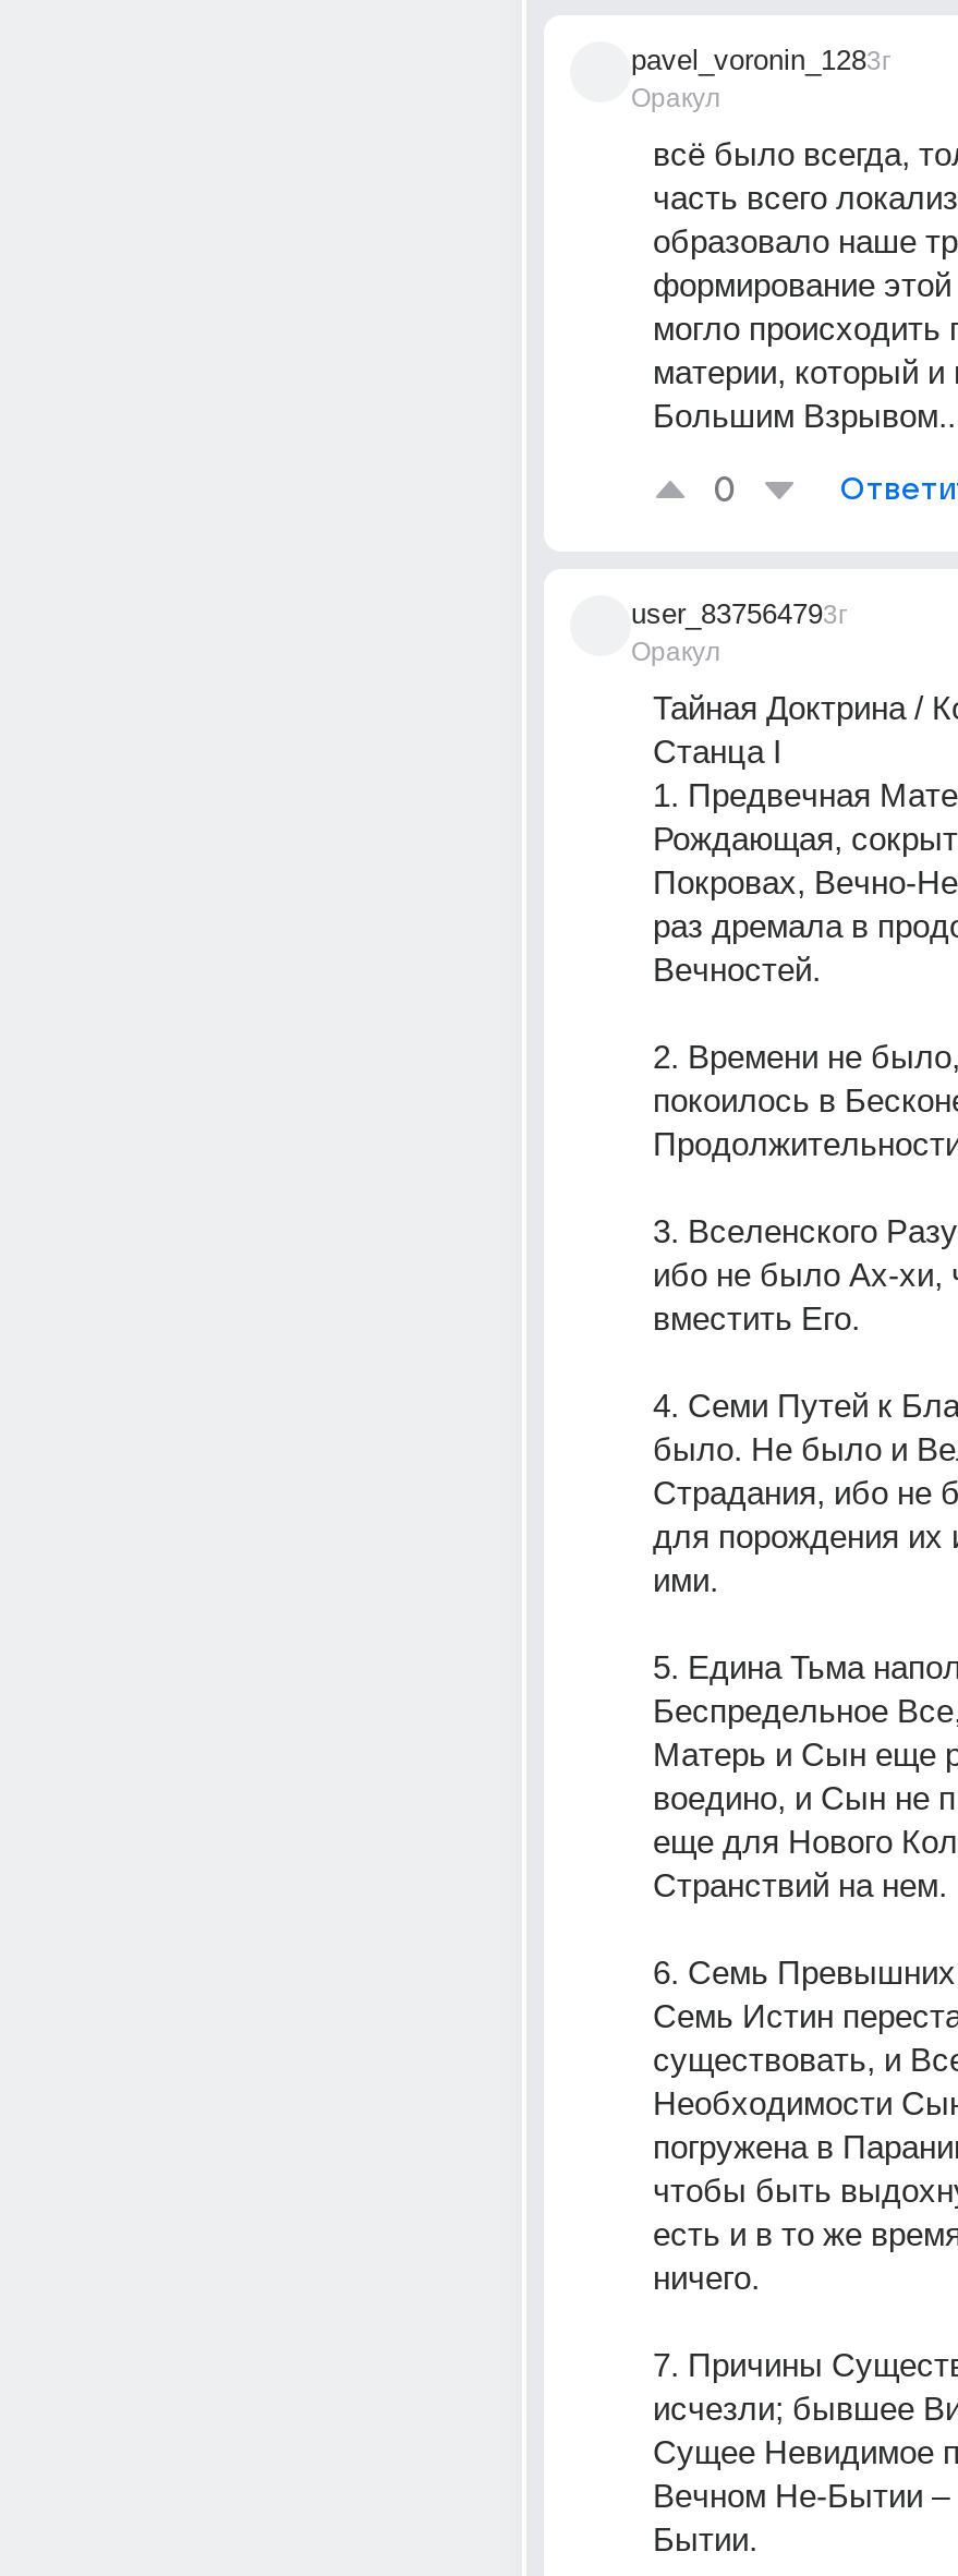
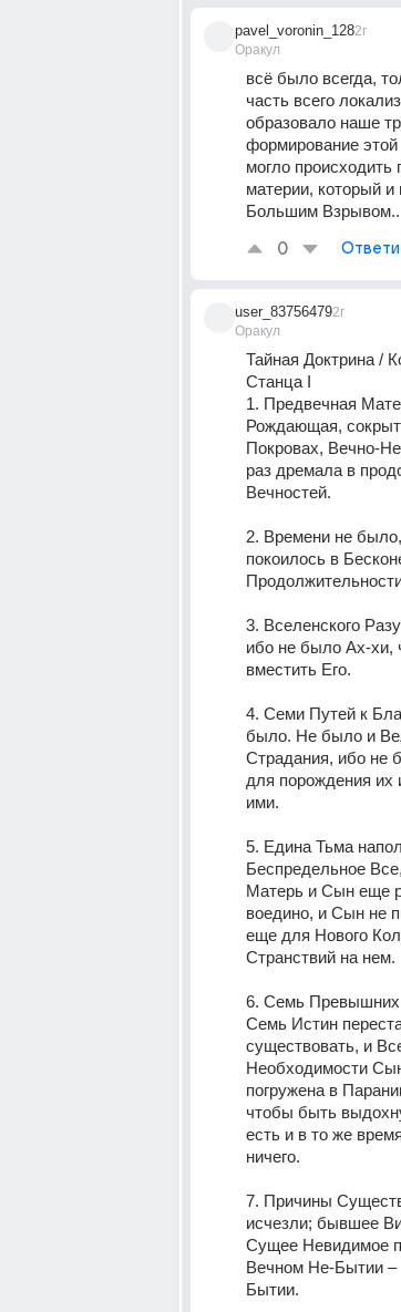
- pavel_voronin_128 3г
+ pavel_voronin_128 2г

- user_83756479 3г
+ user_83756479 2г
